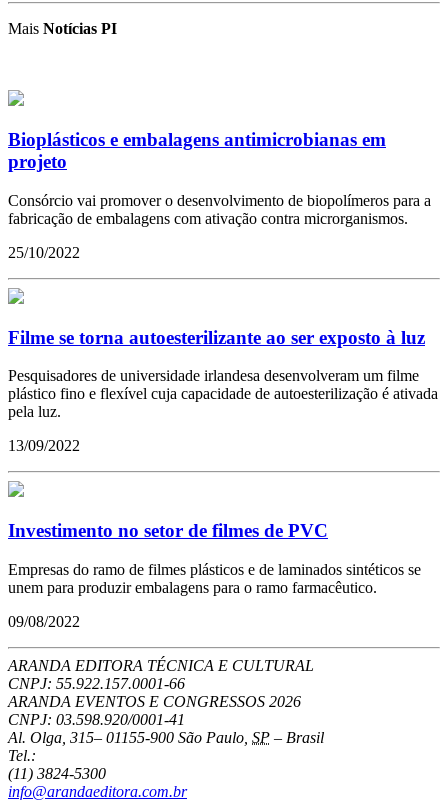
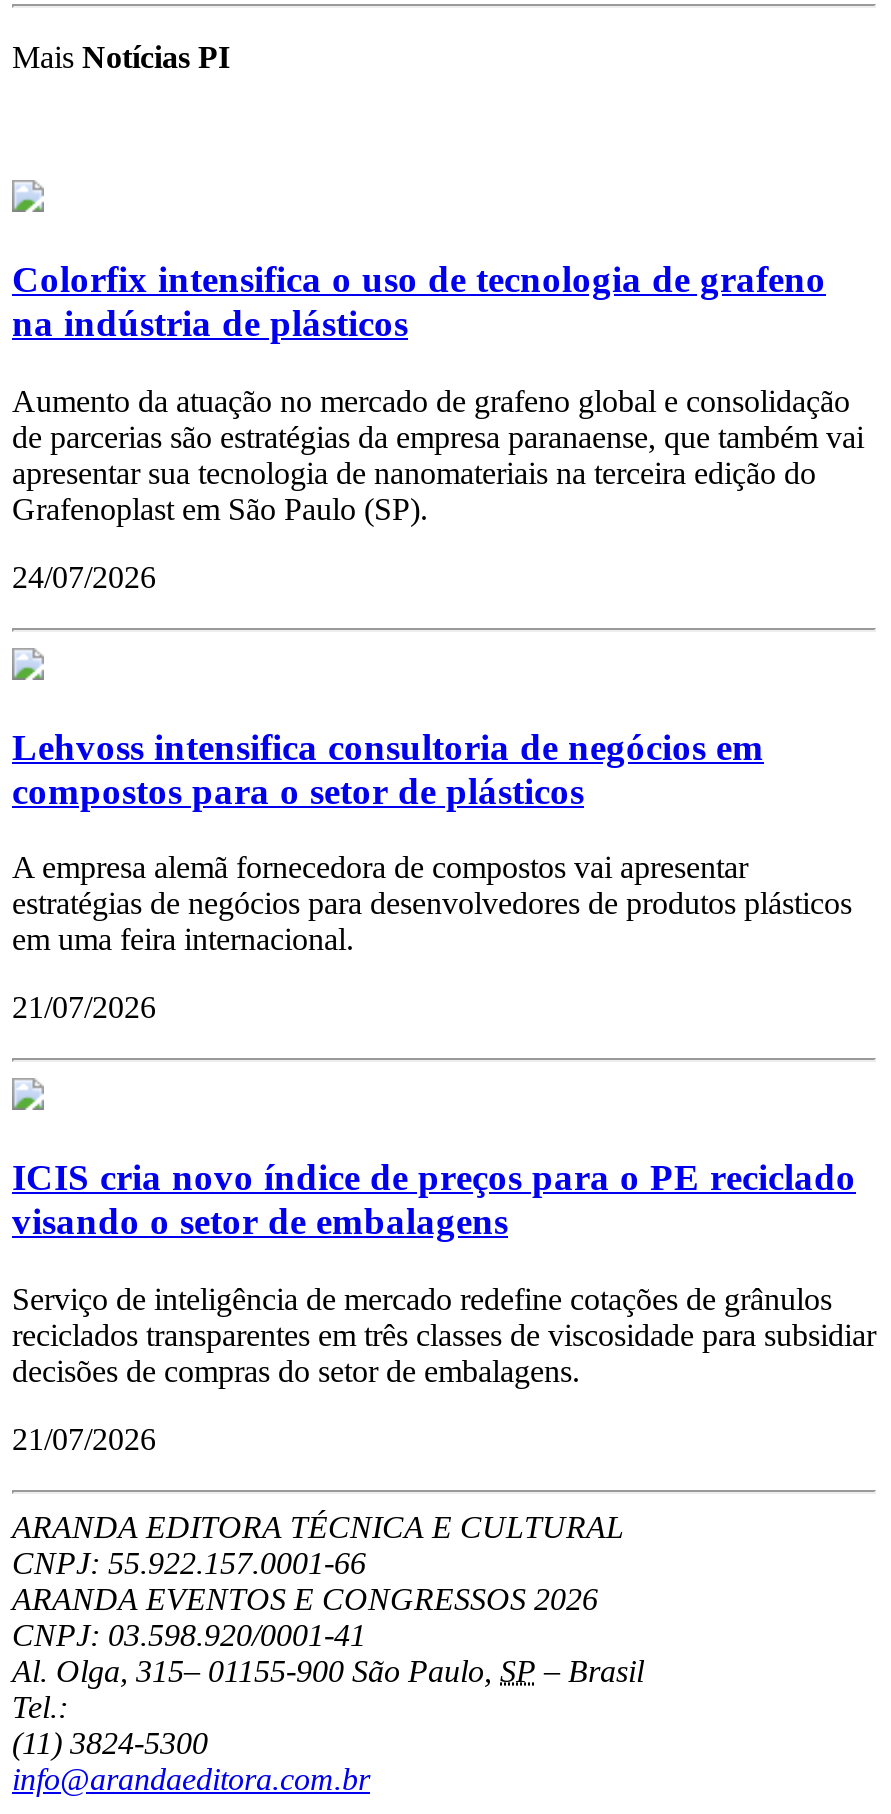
- Bioplásticos e embalagens antimicrobianas em
- projeto
+ Colorfix intensifica o uso de tecnologia de grafeno
+ na indústria de plásticos

- Consórcio vai promover o desenvolvimento de biopolímeros para a
- fabricação de embalagens com ativação contra microrganismos.
+ Aumento da atuação no mercado de grafeno global e consolidação
+ de parcerias são estratégias da empresa paranaense, que também vai
+ apresentar sua tecnologia de nanomateriais na terceira edição do
+ Grafenoplast em São Paulo (SP).

- 25/10/2022
+ 24/07/2026

- Filme se torna autoesterilizante ao ser exposto à luz
+ Lehvoss intensifica consultoria de negócios em
+ compostos para o setor de plásticos

- Pesquisadores de universidade irlandesa desenvolveram um filme
- plástico fino e flexível cuja capacidade de autoesterilização é ativada
- pela luz.
+ A empresa alemã fornecedora de compostos vai apresentar
+ estratégias de negócios para desenvolvedores de produtos plásticos
+ em uma feira internacional.

- 13/09/2022
+ 21/07/2026

- Investimento no setor de filmes de PVC
+ ICIS cria novo índice de preços para o PE reciclado
+ visando o setor de embalagens

- Empresas do ramo de filmes plásticos e de laminados sintéticos se
- unem para produzir embalagens para o ramo farmacêutico.
+ Serviço de inteligência de mercado redefine cotações de grânulos
+ reciclados transparentes em três classes de viscosidade para subsidiar
+ decisões de compras do setor de embalagens.

- 09/08/2022
+ 21/07/2026
